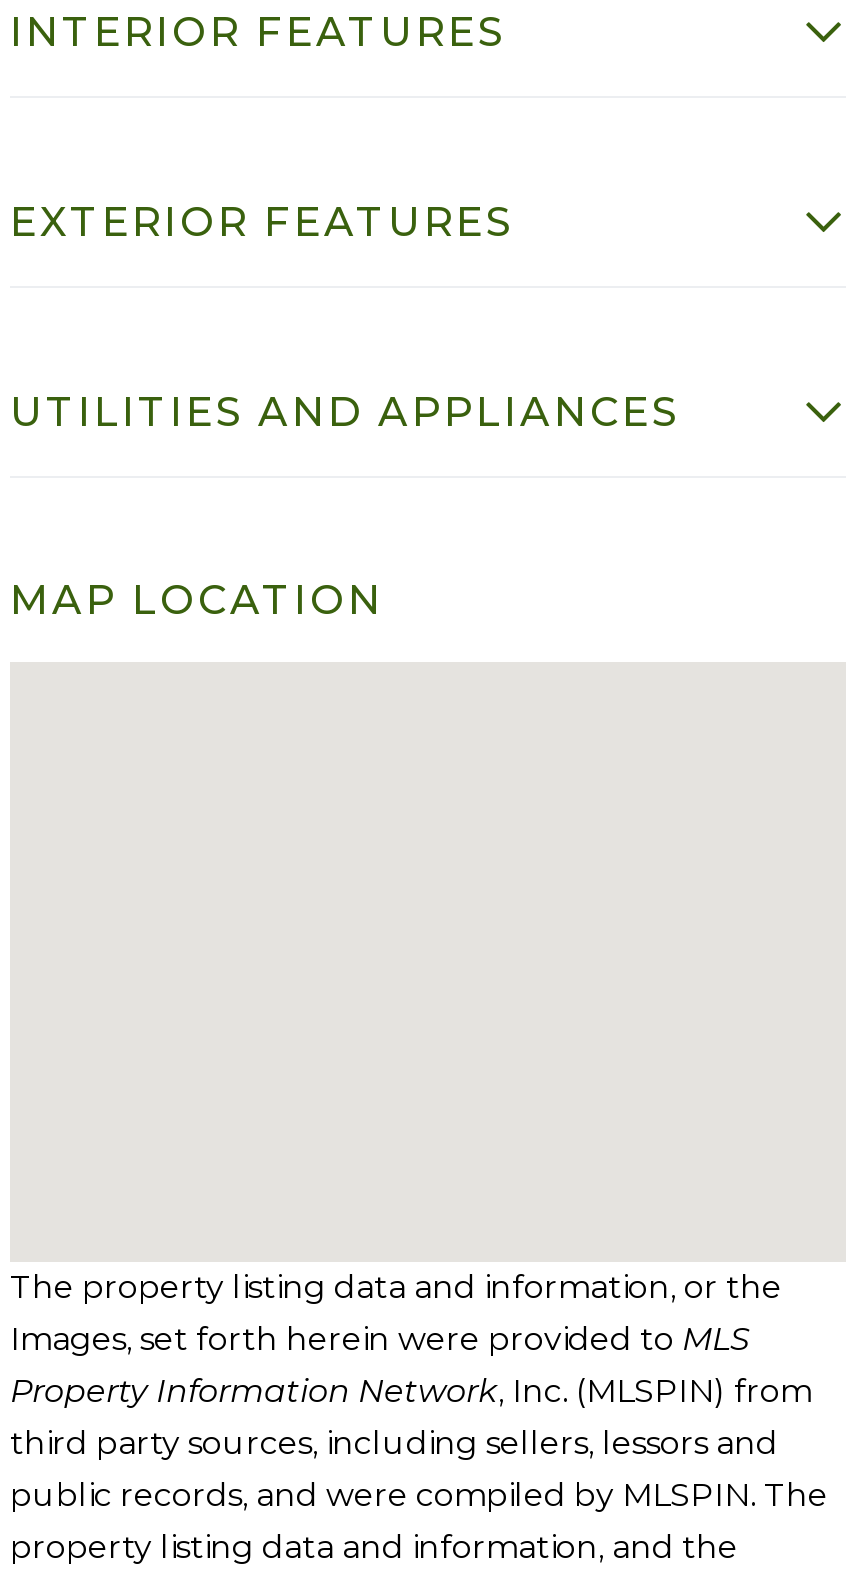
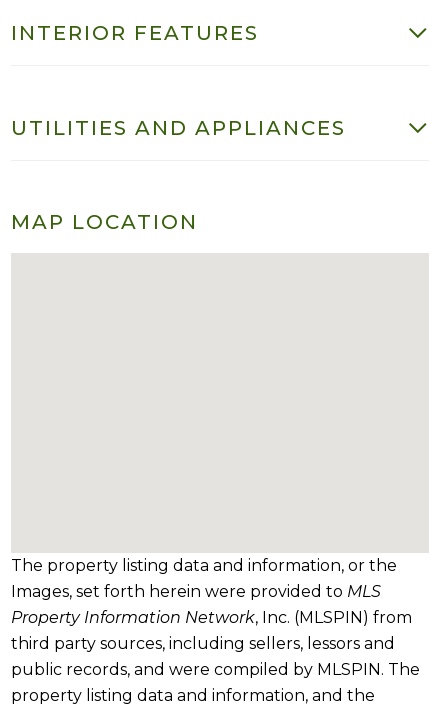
- EXTERIOR FEATURES
